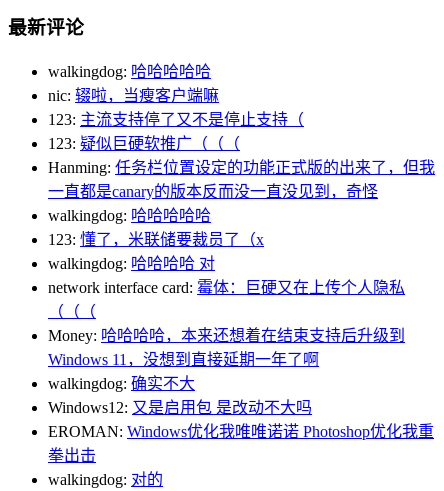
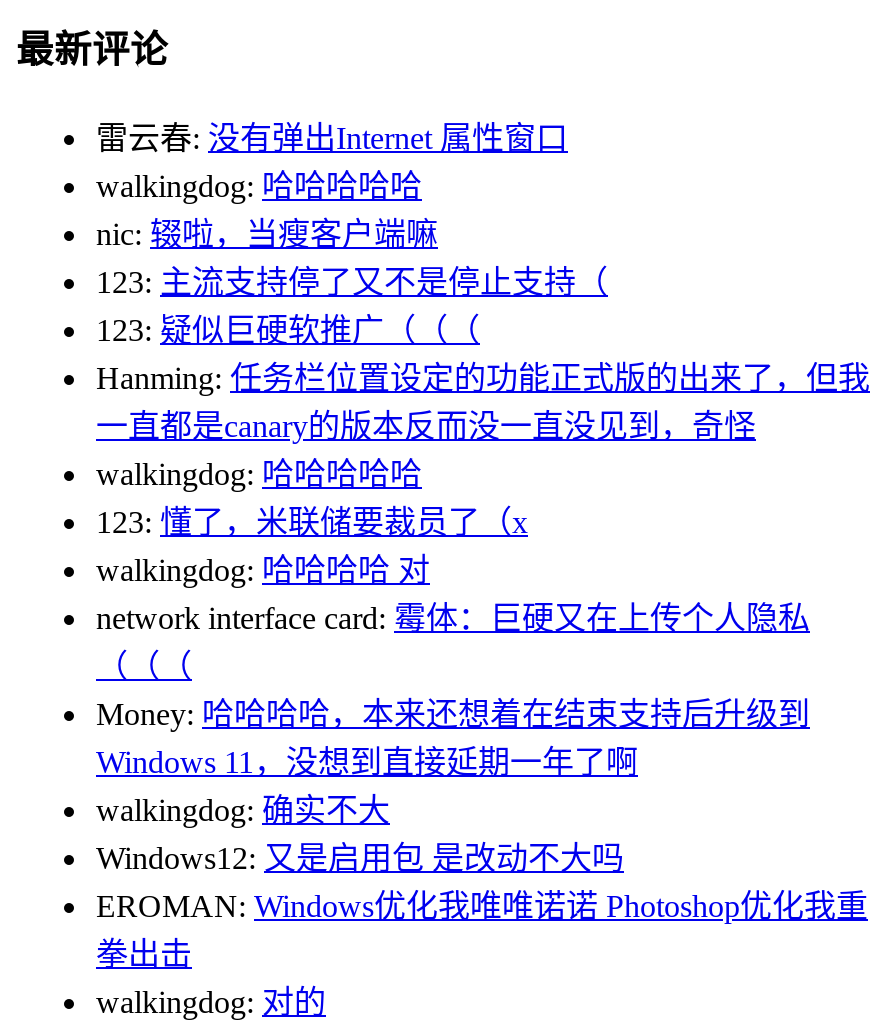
+ 雷云春:没有弹出Internet 属性窗口
